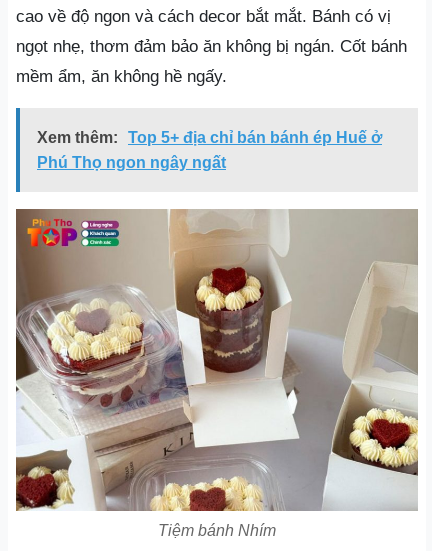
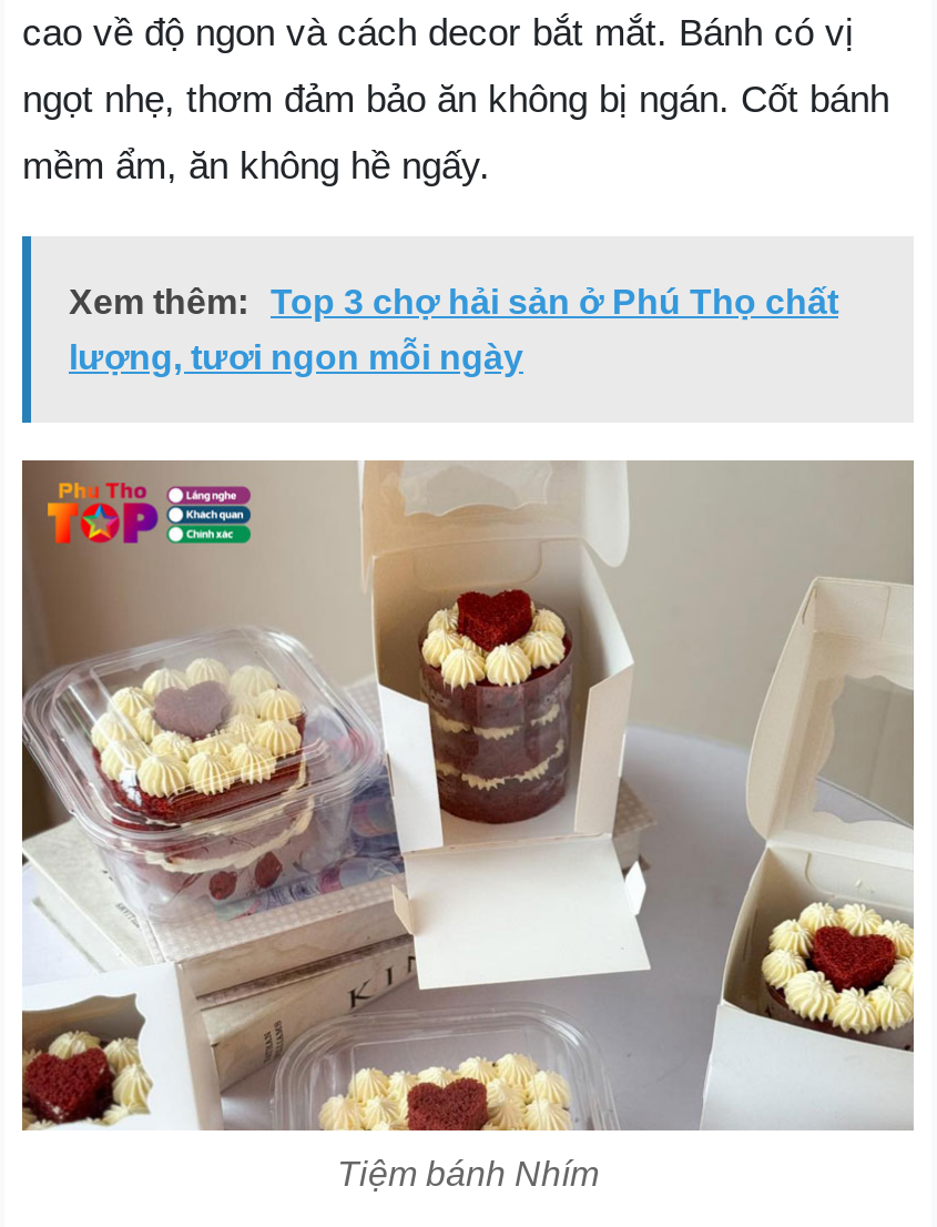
- Xem thêm: Top 5+ địa chỉ bán bánh ép Huế ở
+ Xem thêm: Top 3 chợ hải sản ở Phú Thọ chất

- Phú Thọ ngon ngây ngất
+ lượng, tươi ngon mỗi ngày
